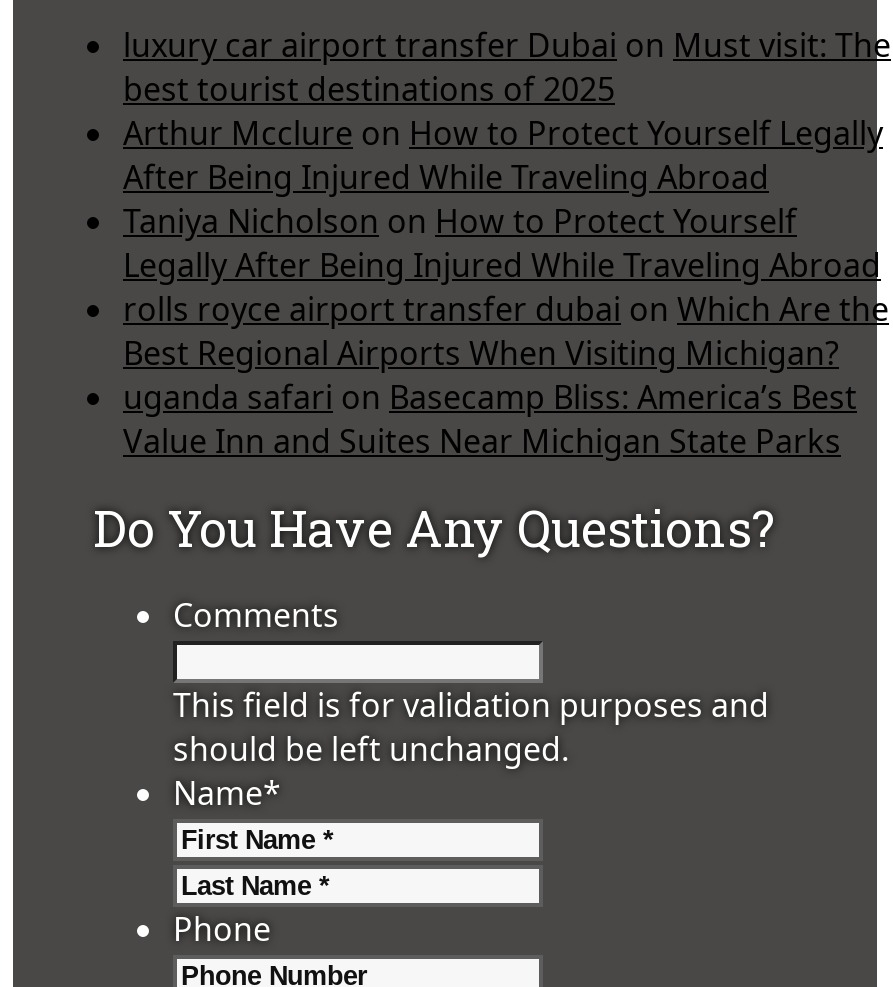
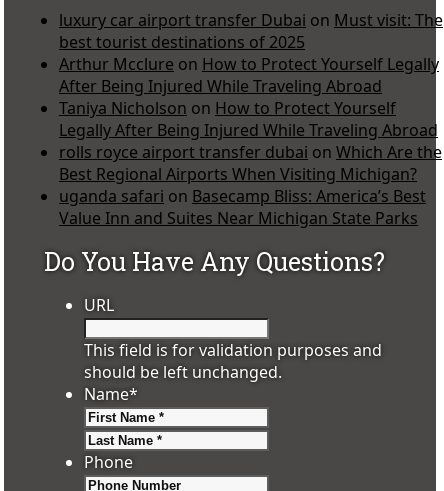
- Comments
+ URL
